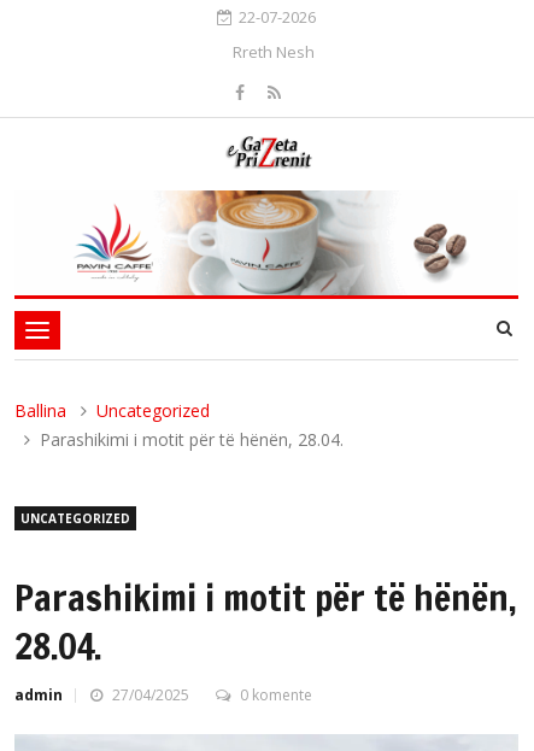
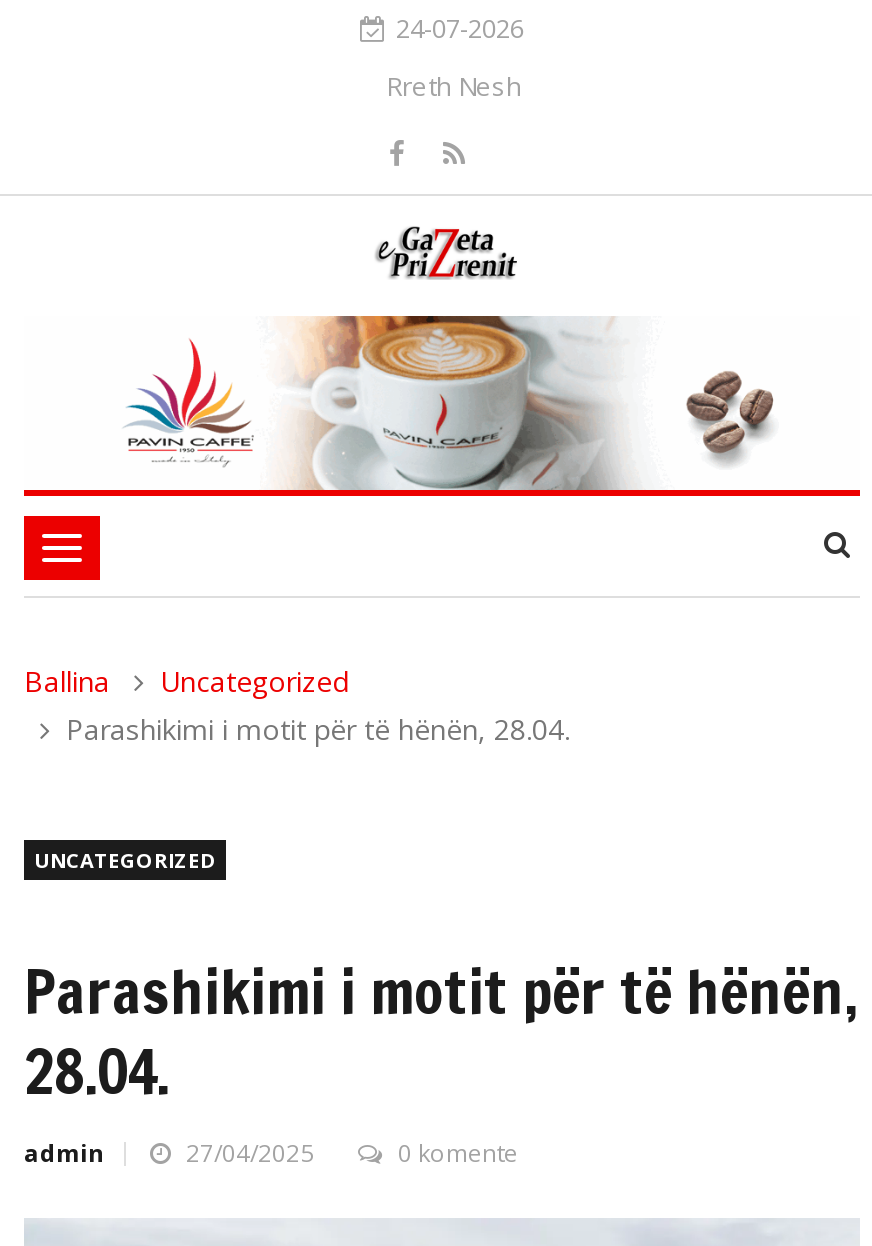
- 22-07-2026
+ 24-07-2026
